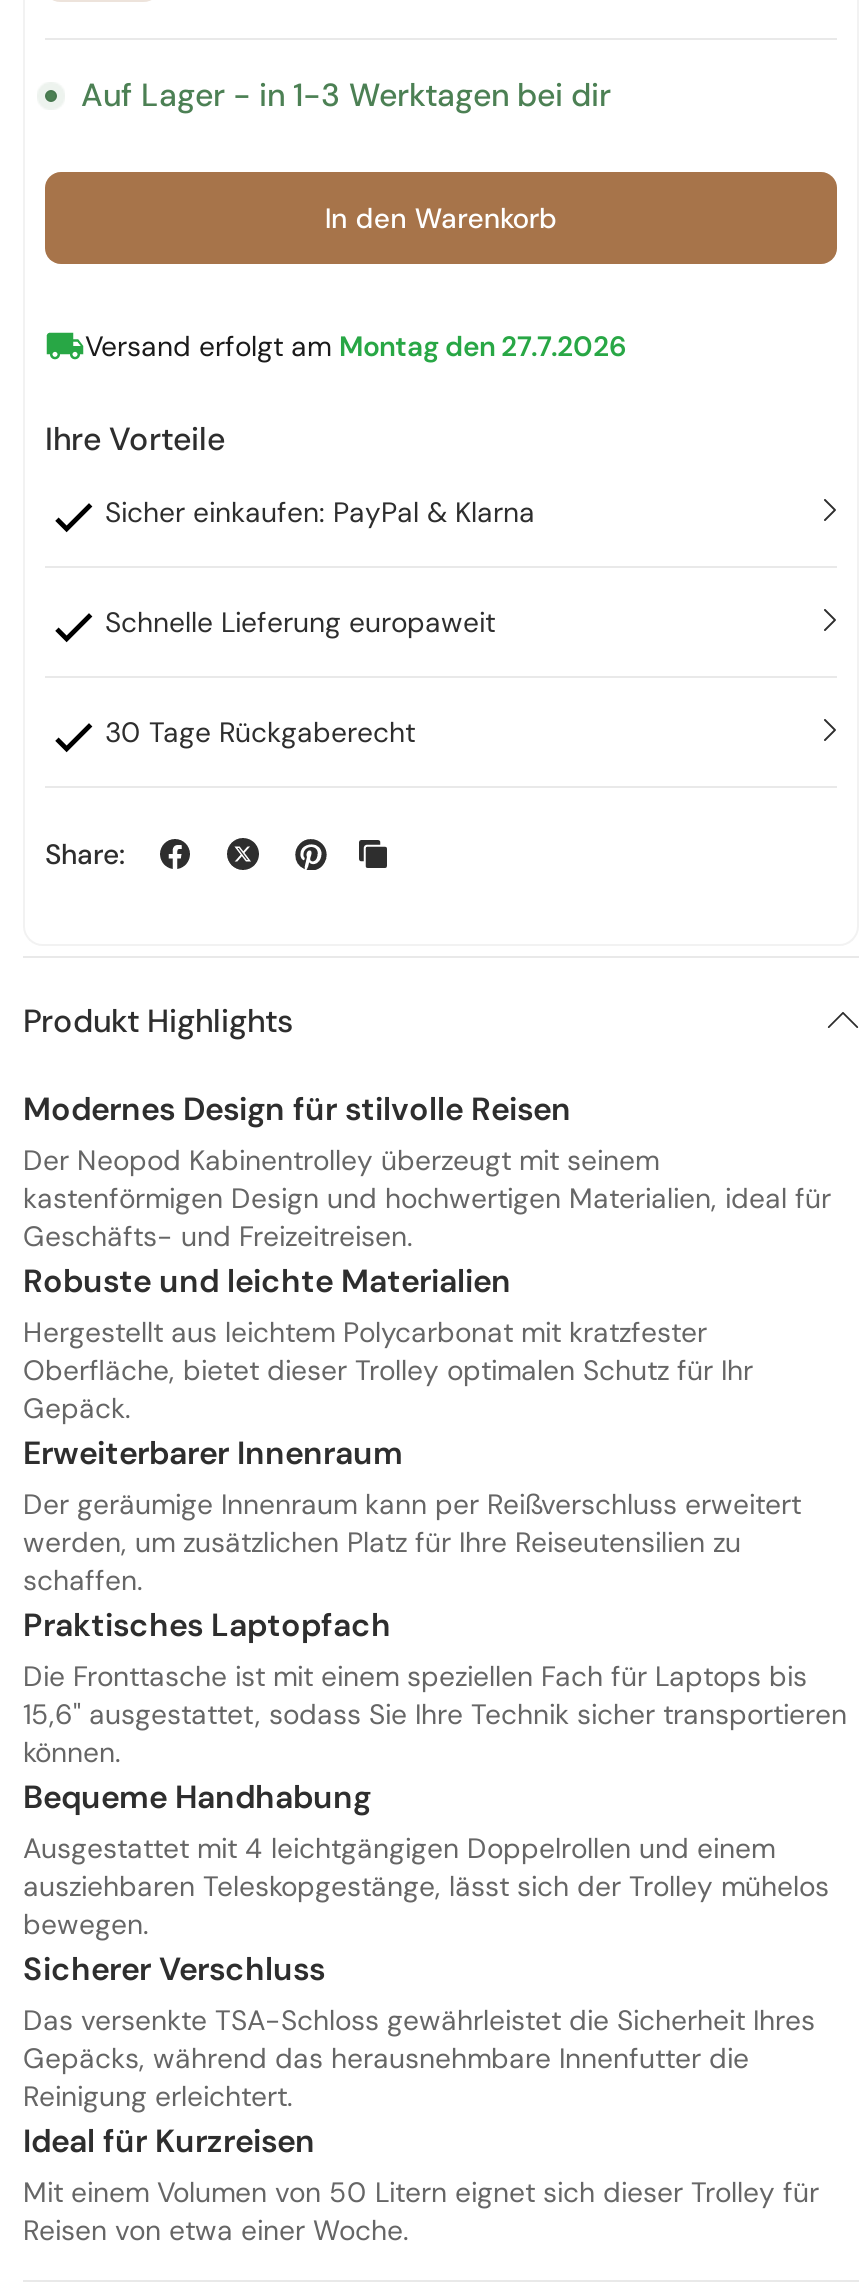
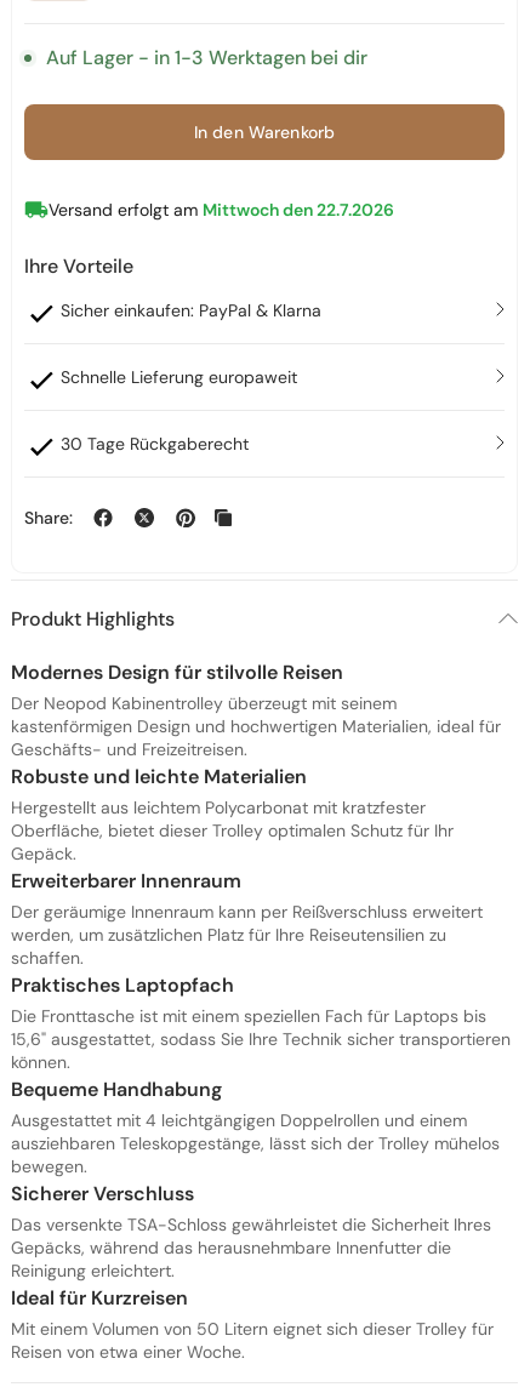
- Versand erfolgt am Montag den 27.7.2026
+ Versand erfolgt am Mittwoch den 22.7.2026
